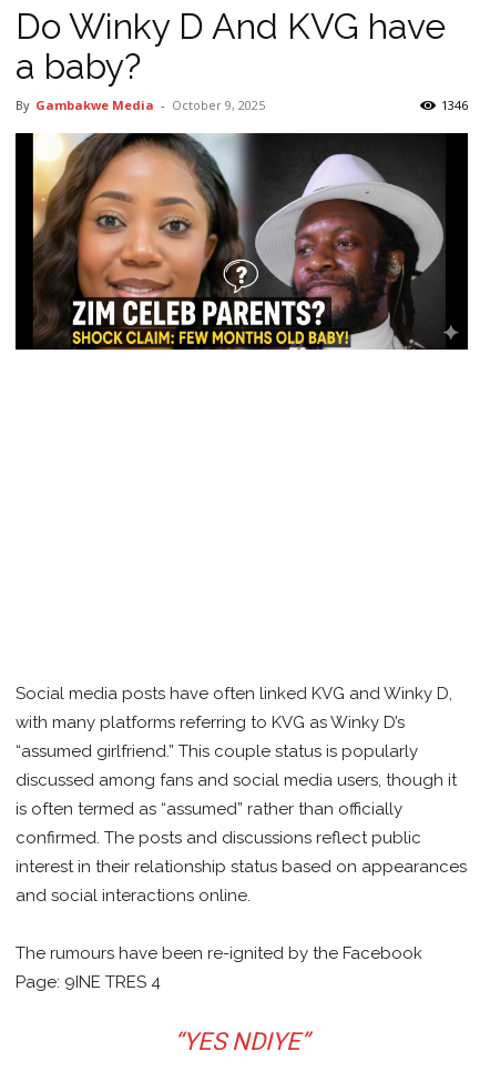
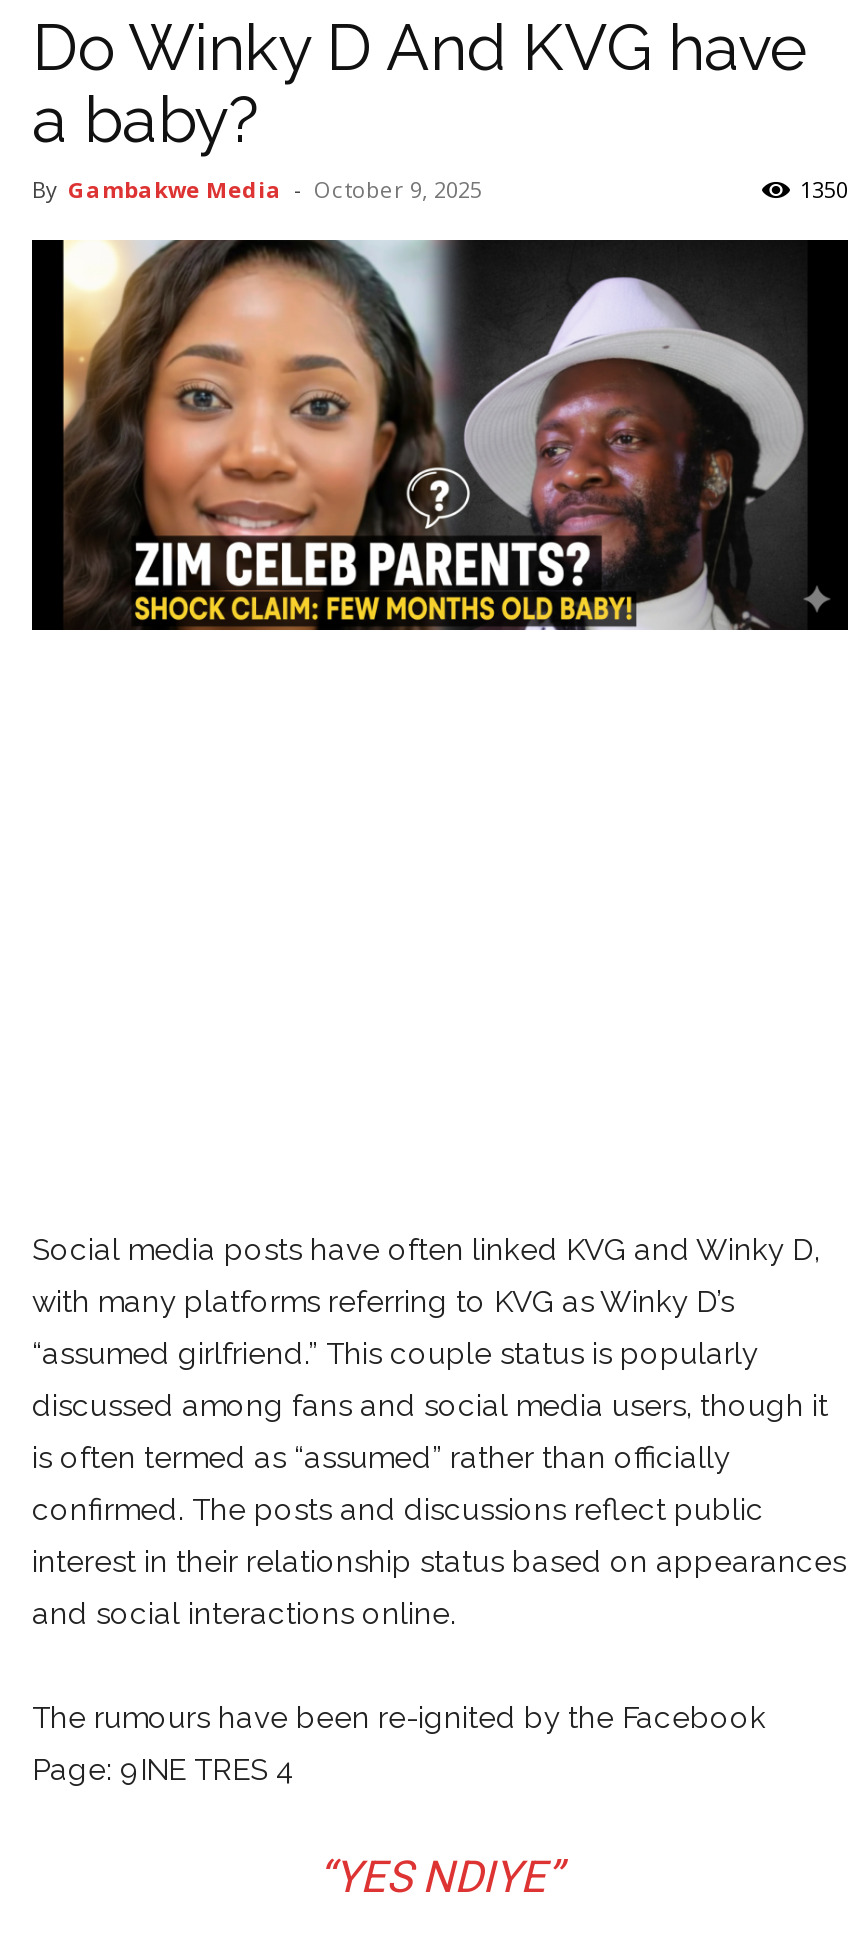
- 1346
+ 1350
